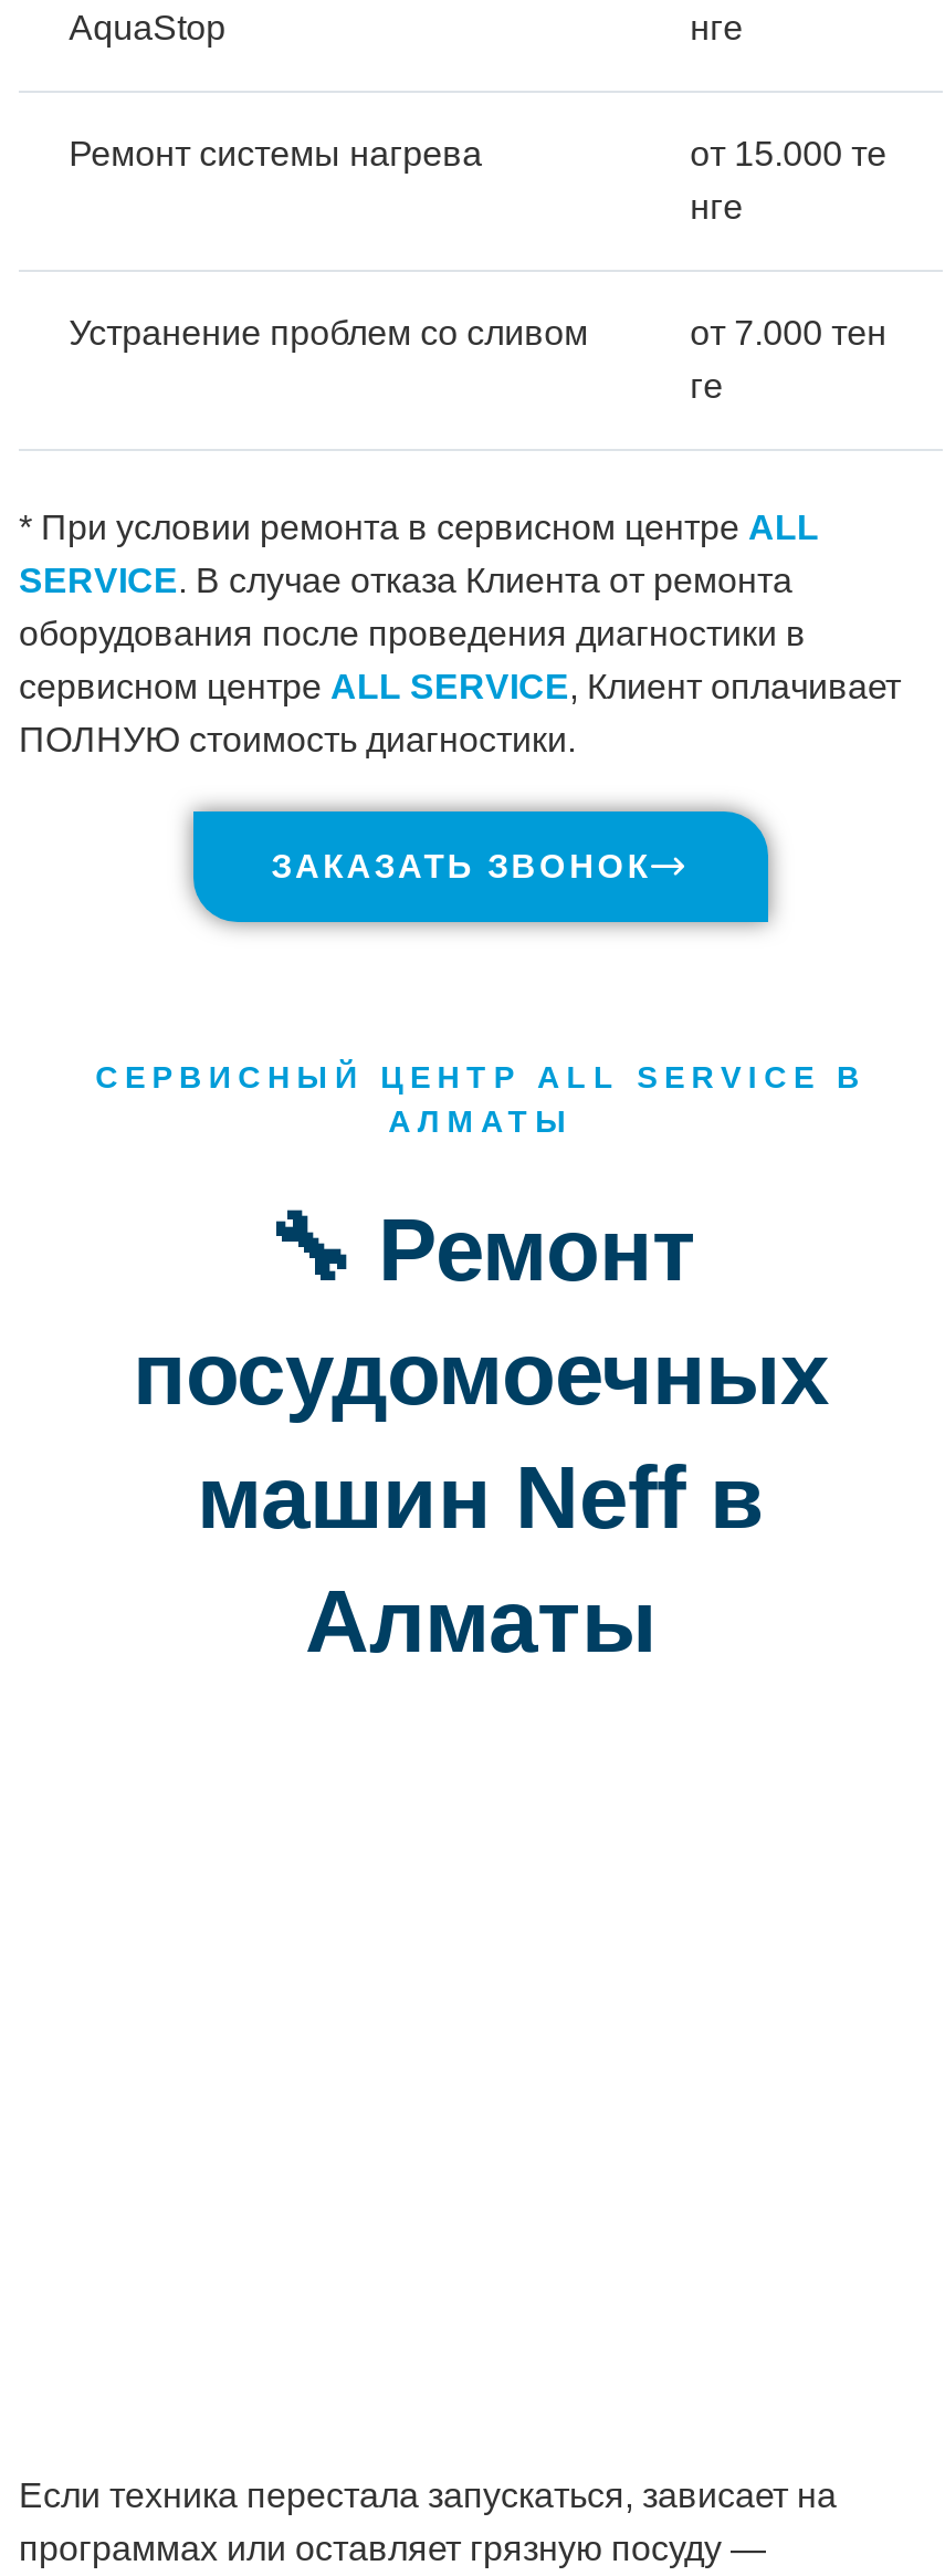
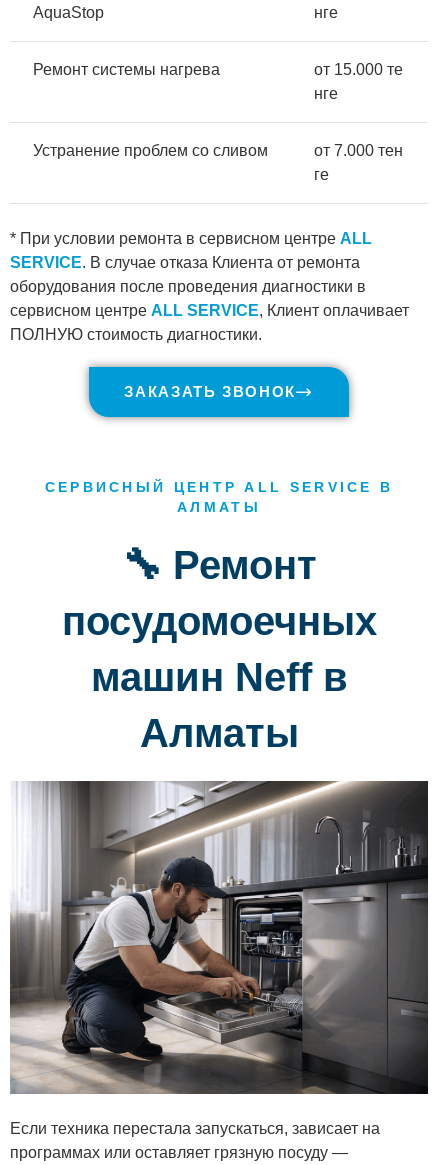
+ [image]
